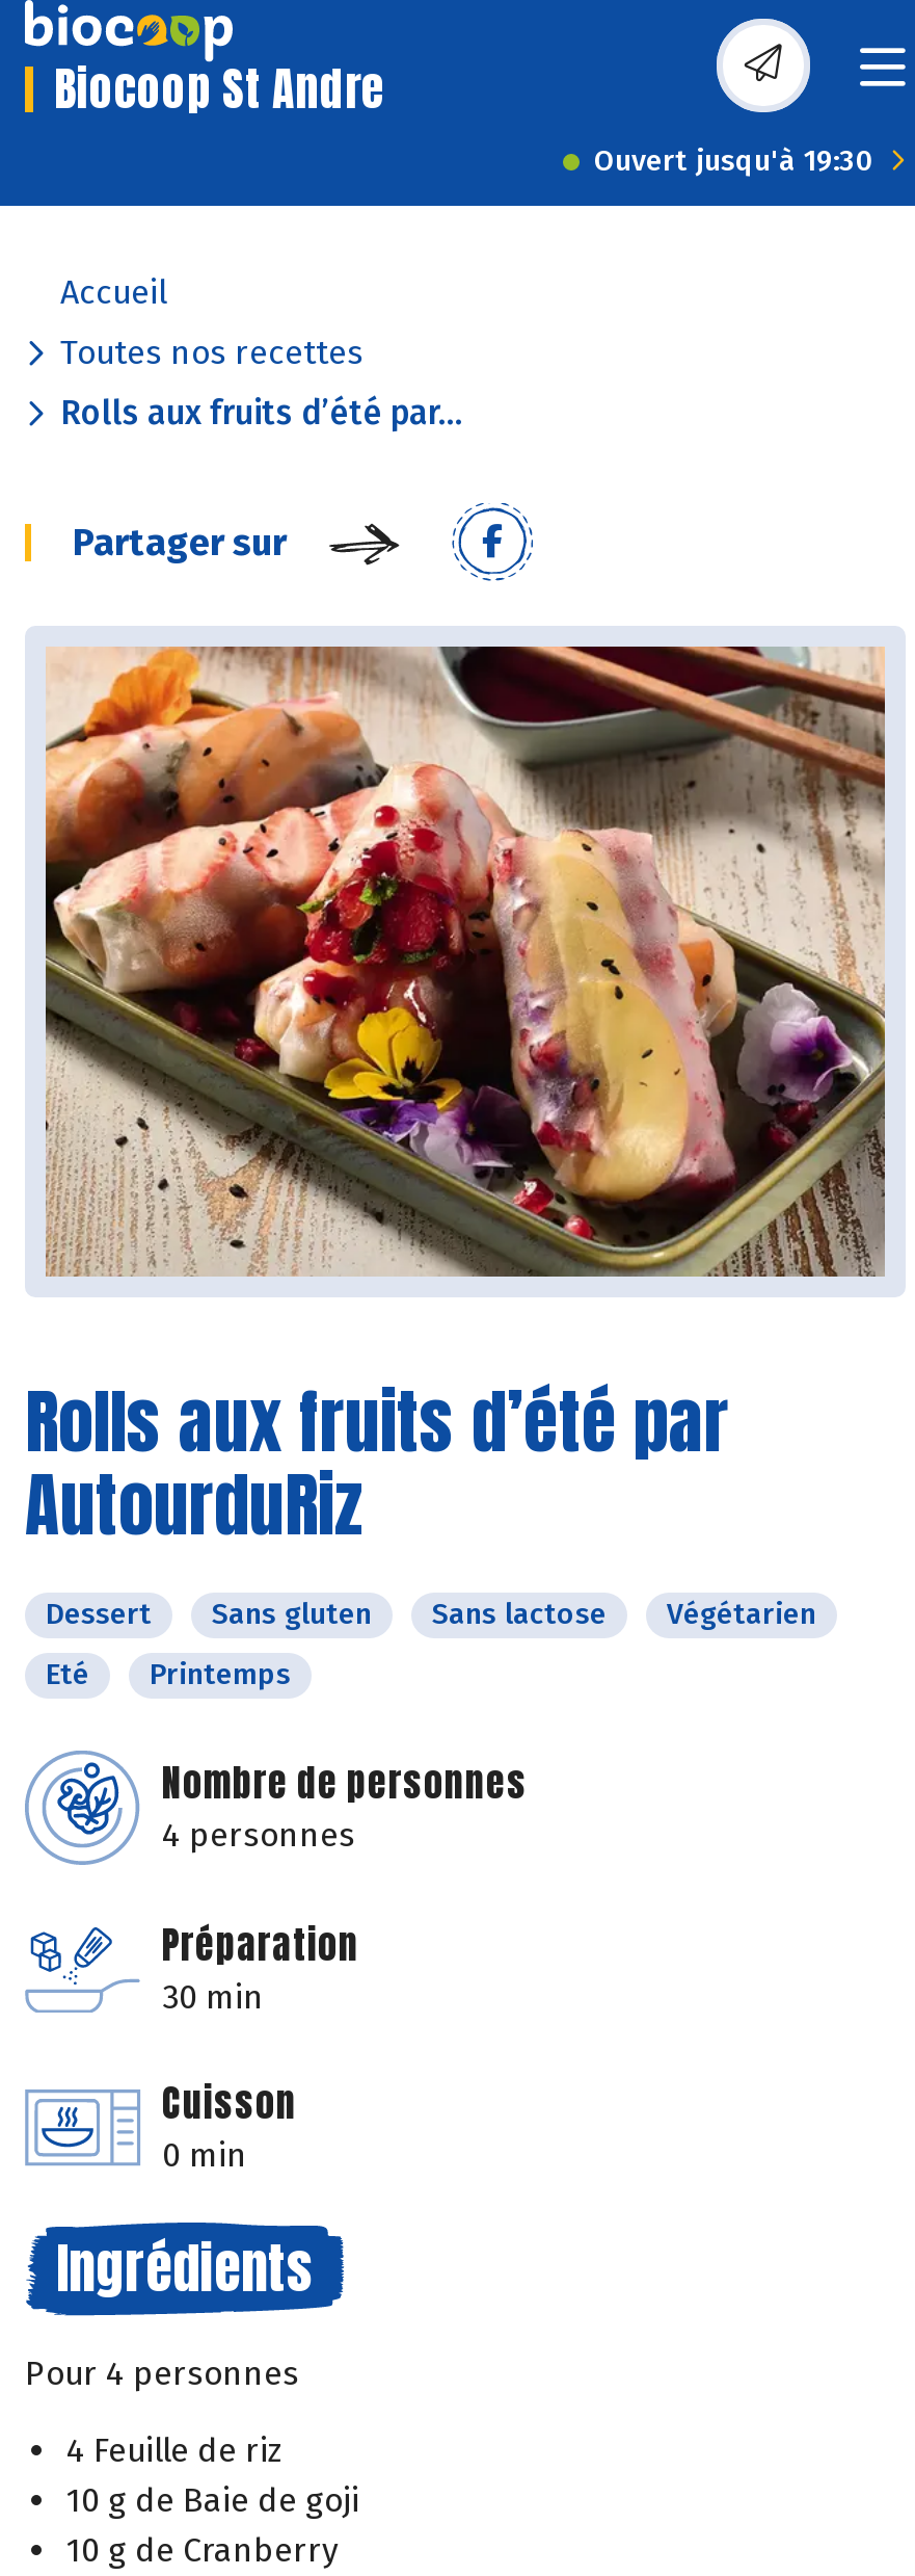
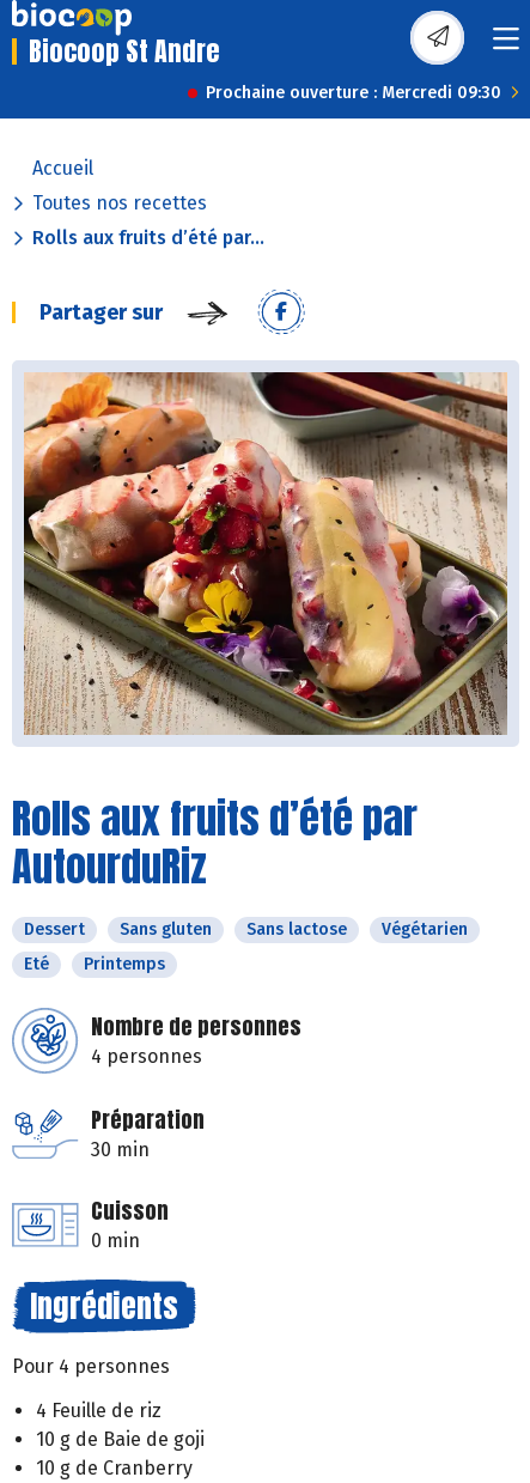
- Ouvert jusqu'à 19:30
+ Prochaine ouverture : Mercredi 09:30
